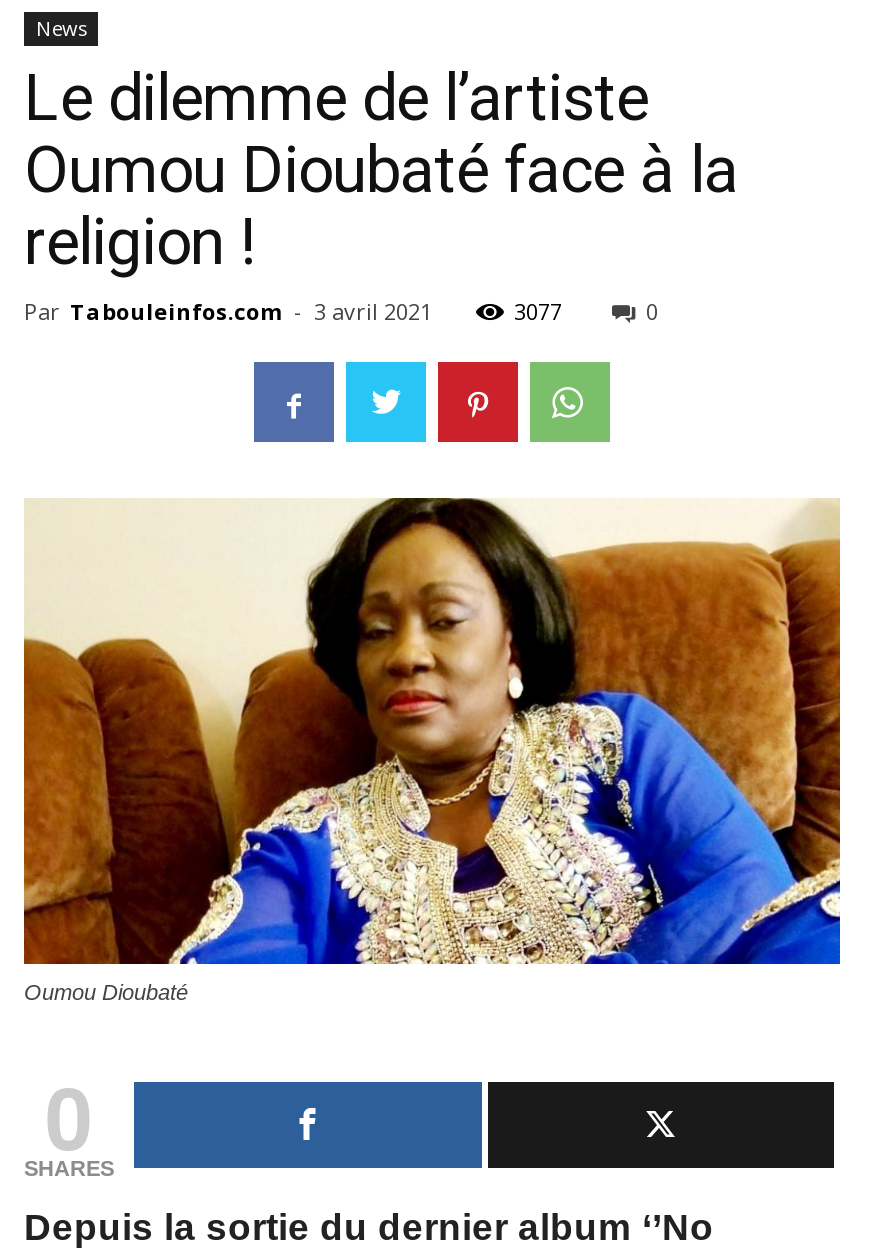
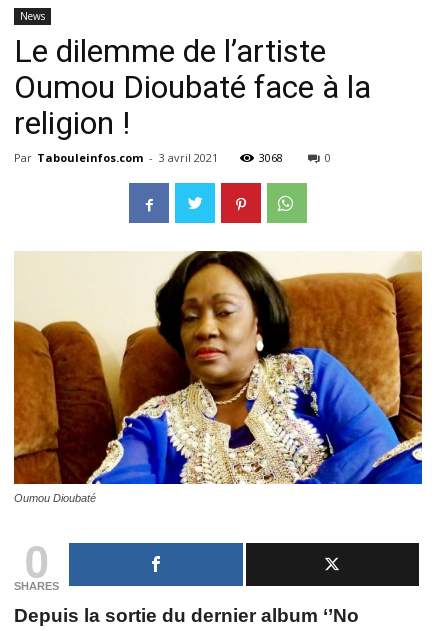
- 3077
+ 3068
